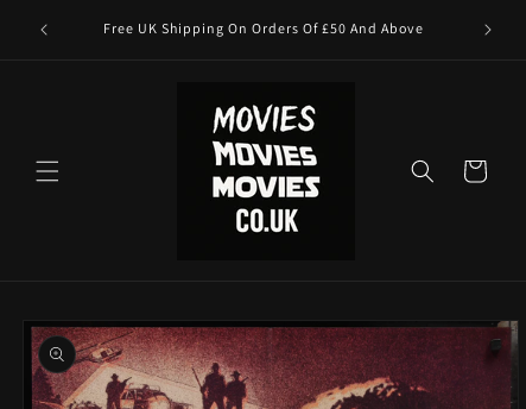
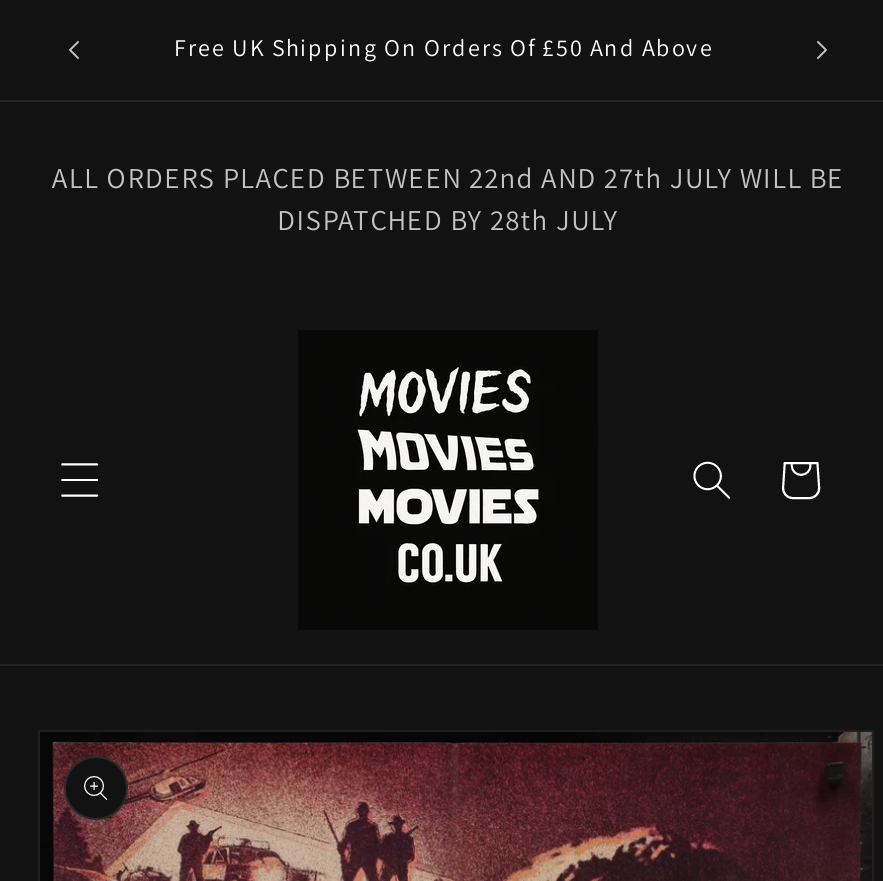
+ ALL ORDERS PLACED BETWEEN 22nd AND 27th JULY WILL BE
+ DISPATCHED BY 28th JULY
